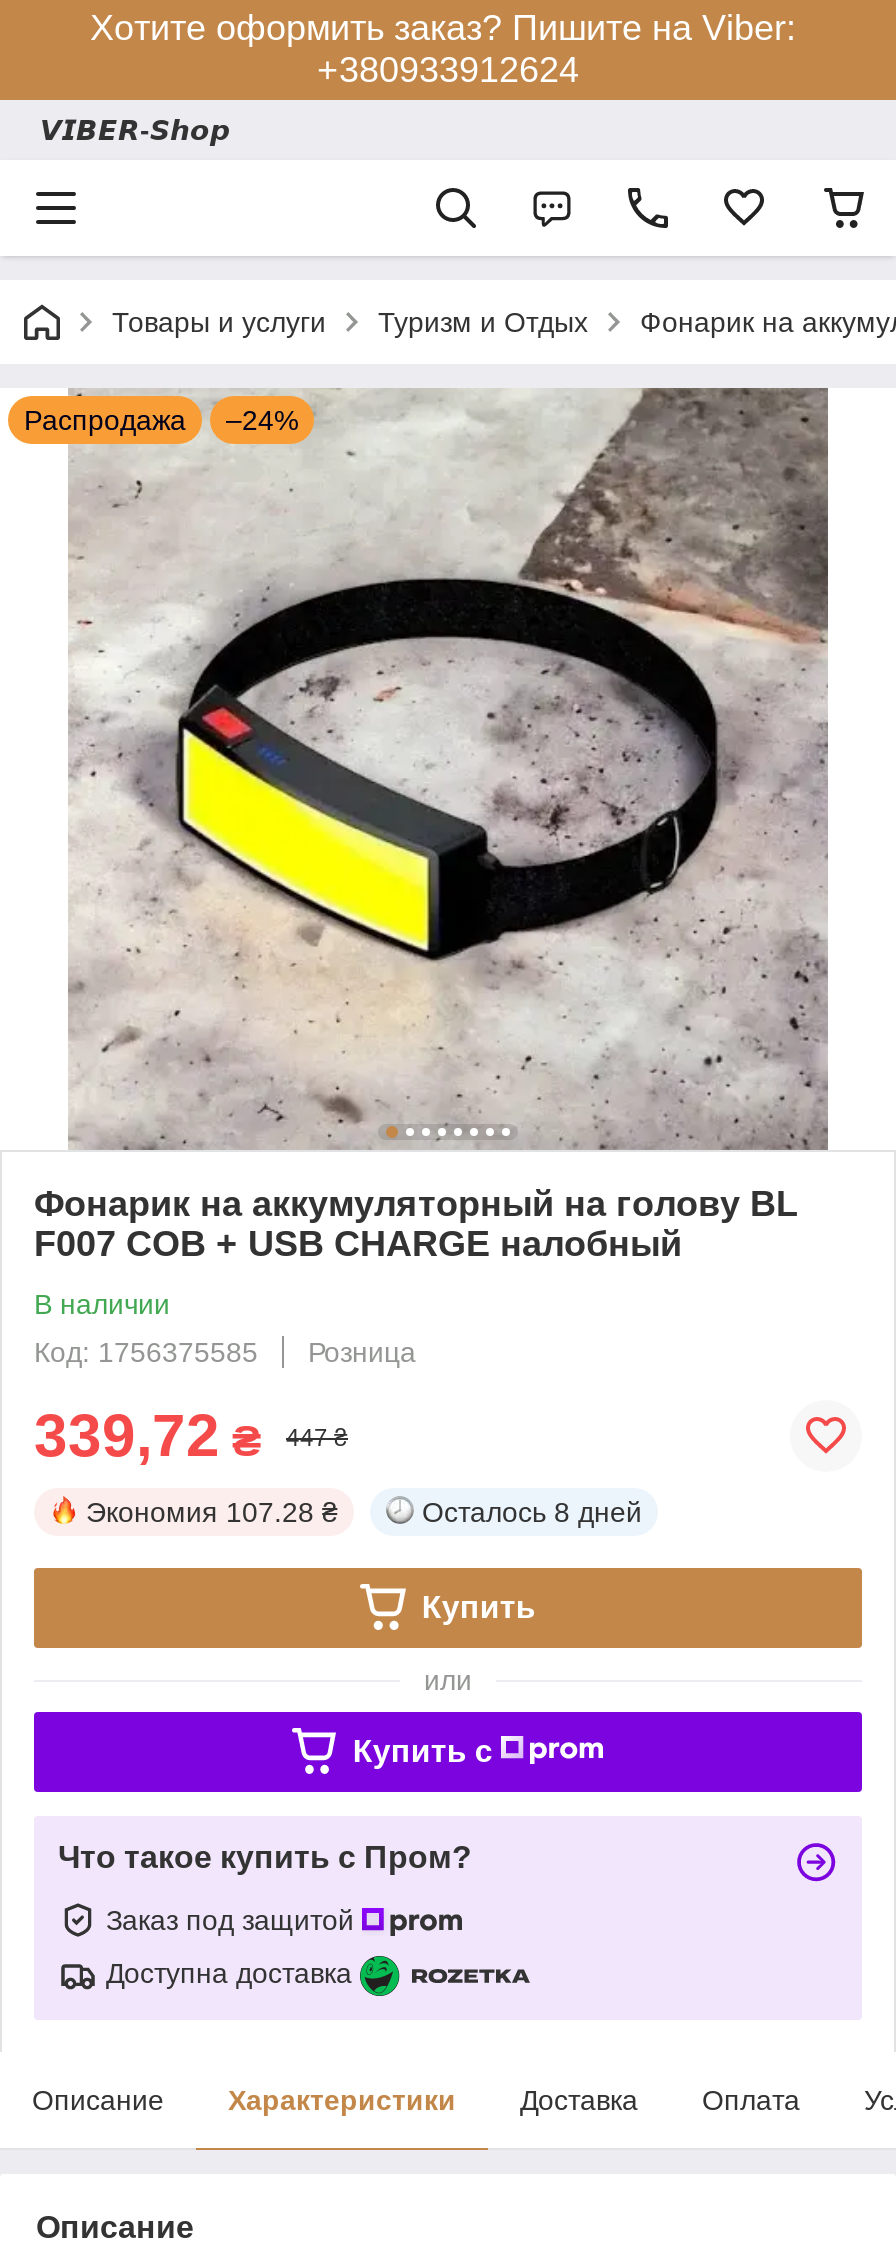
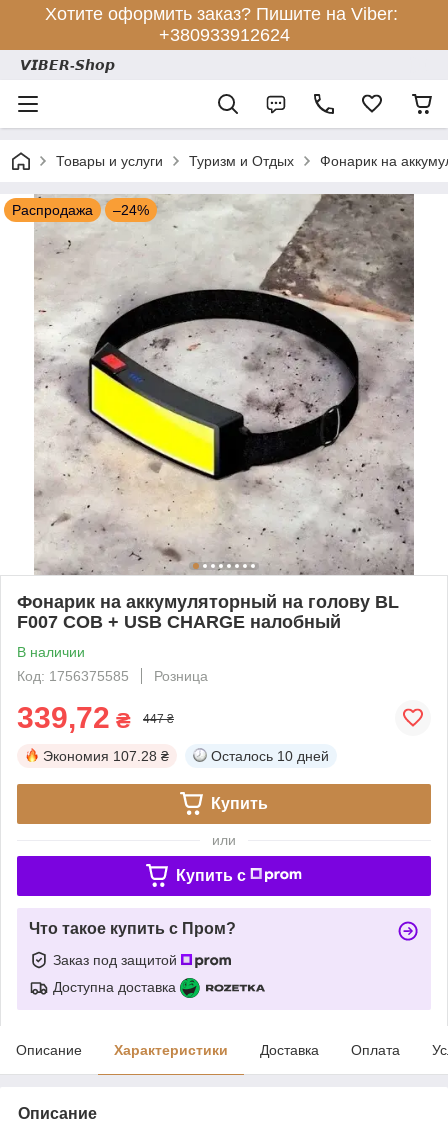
- Осталось 8 дней
+ Осталось 10 дней
